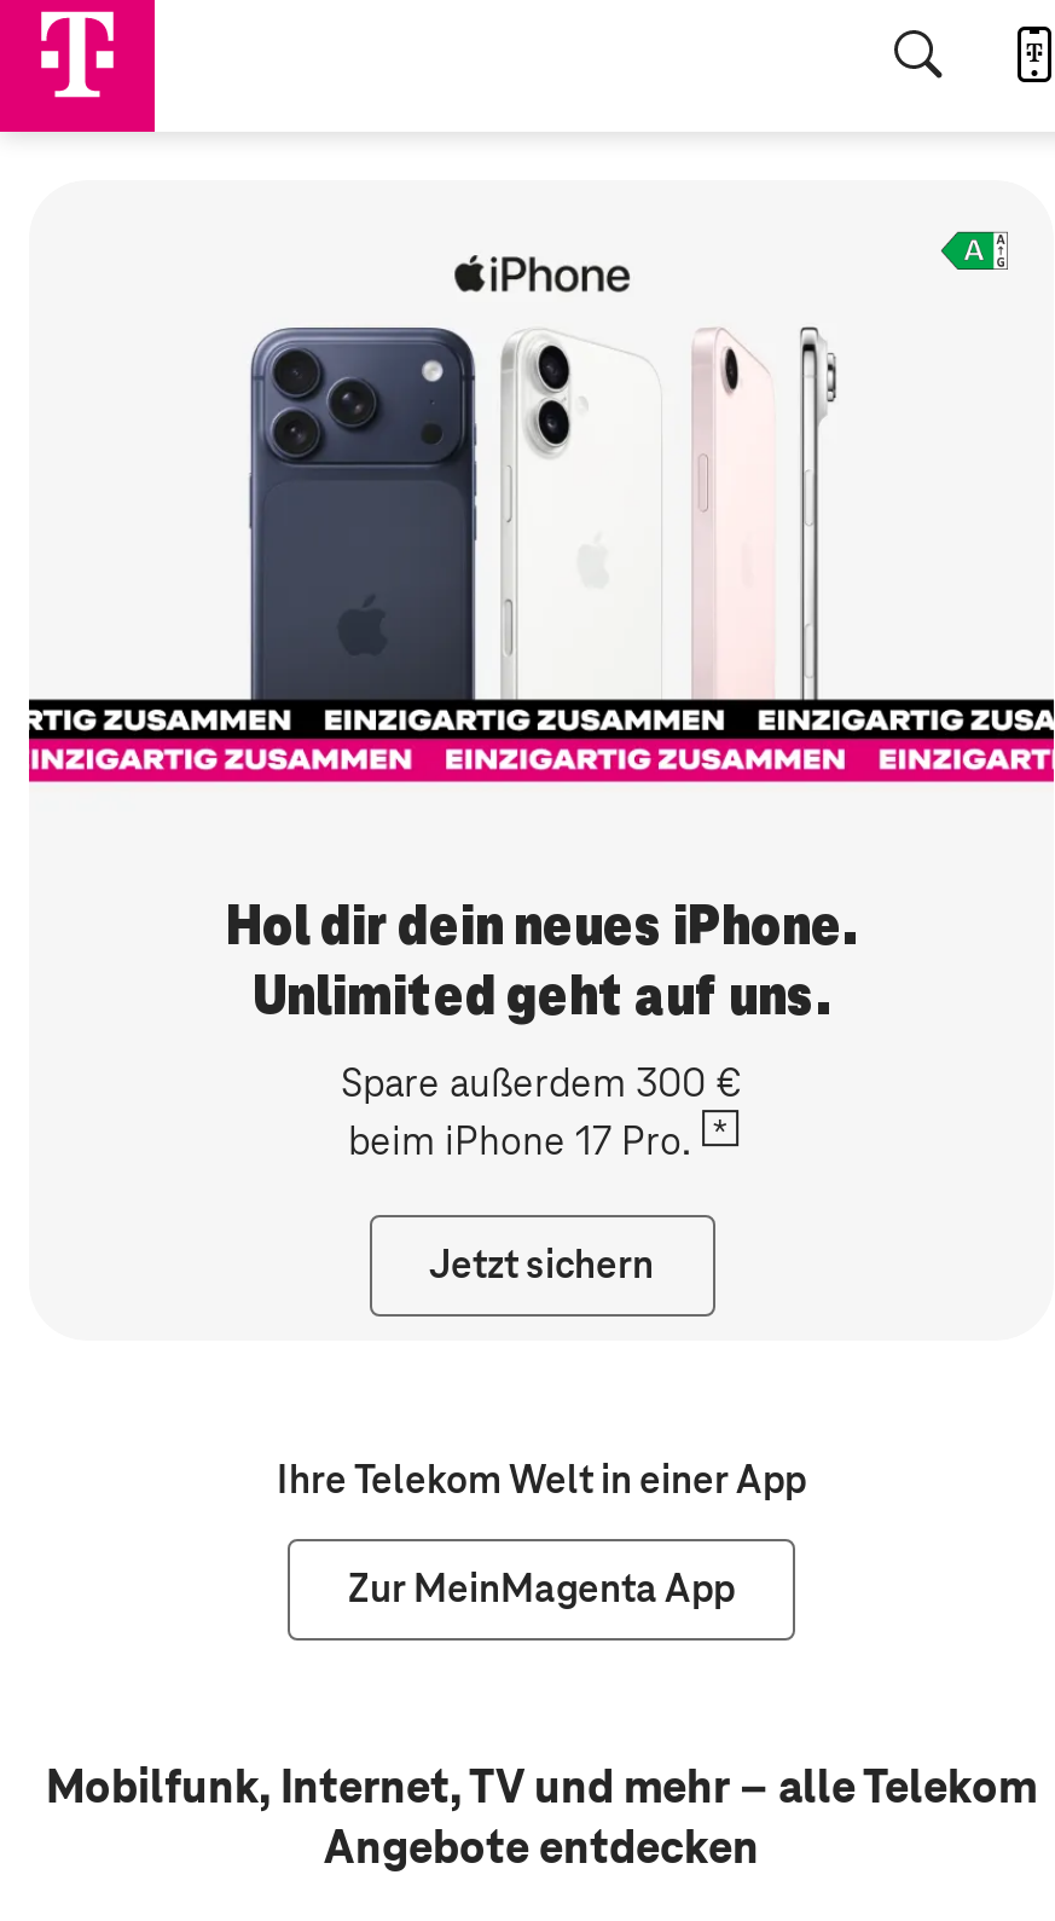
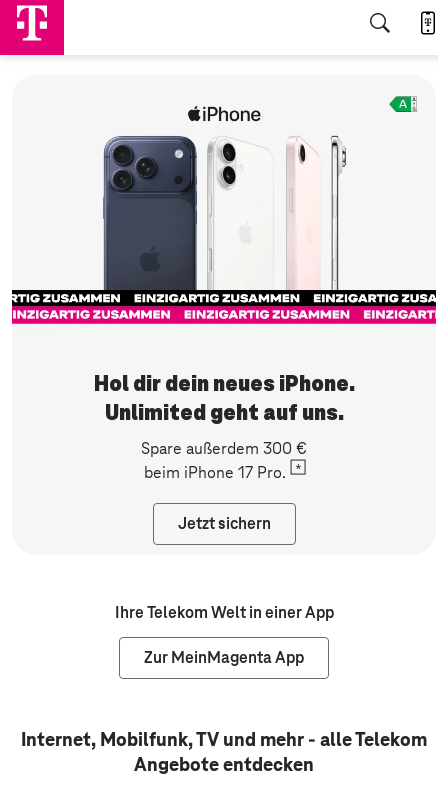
- Mobilfunk, Internet, TV und mehr – alle Telekom
+ Internet, Mobilfunk, TV und mehr - alle Telekom
